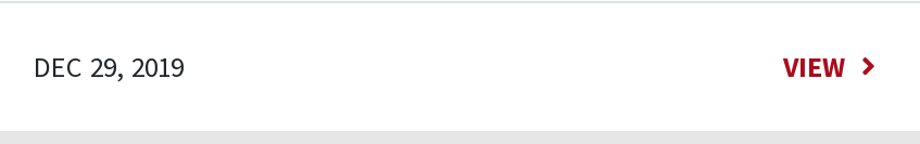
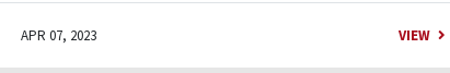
- DEC 29, 2019
+ APR 07, 2023
